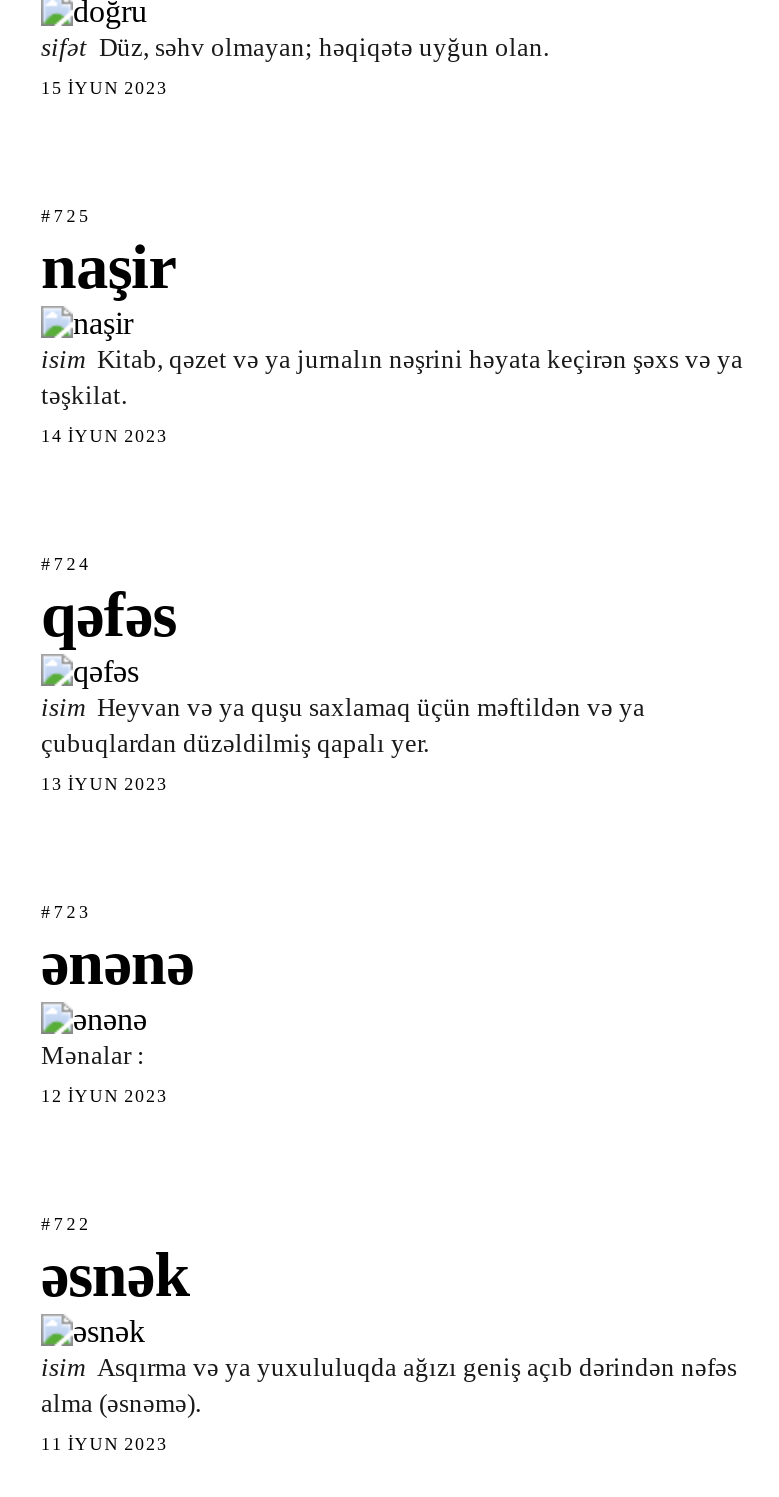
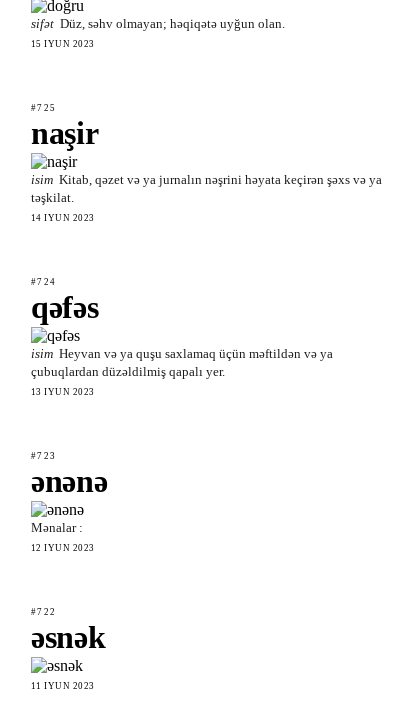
- isim Asqırma və ya yuxululuqda ağızı geniş açıb dərindən nəfəs
- alma (əsnəmə).
